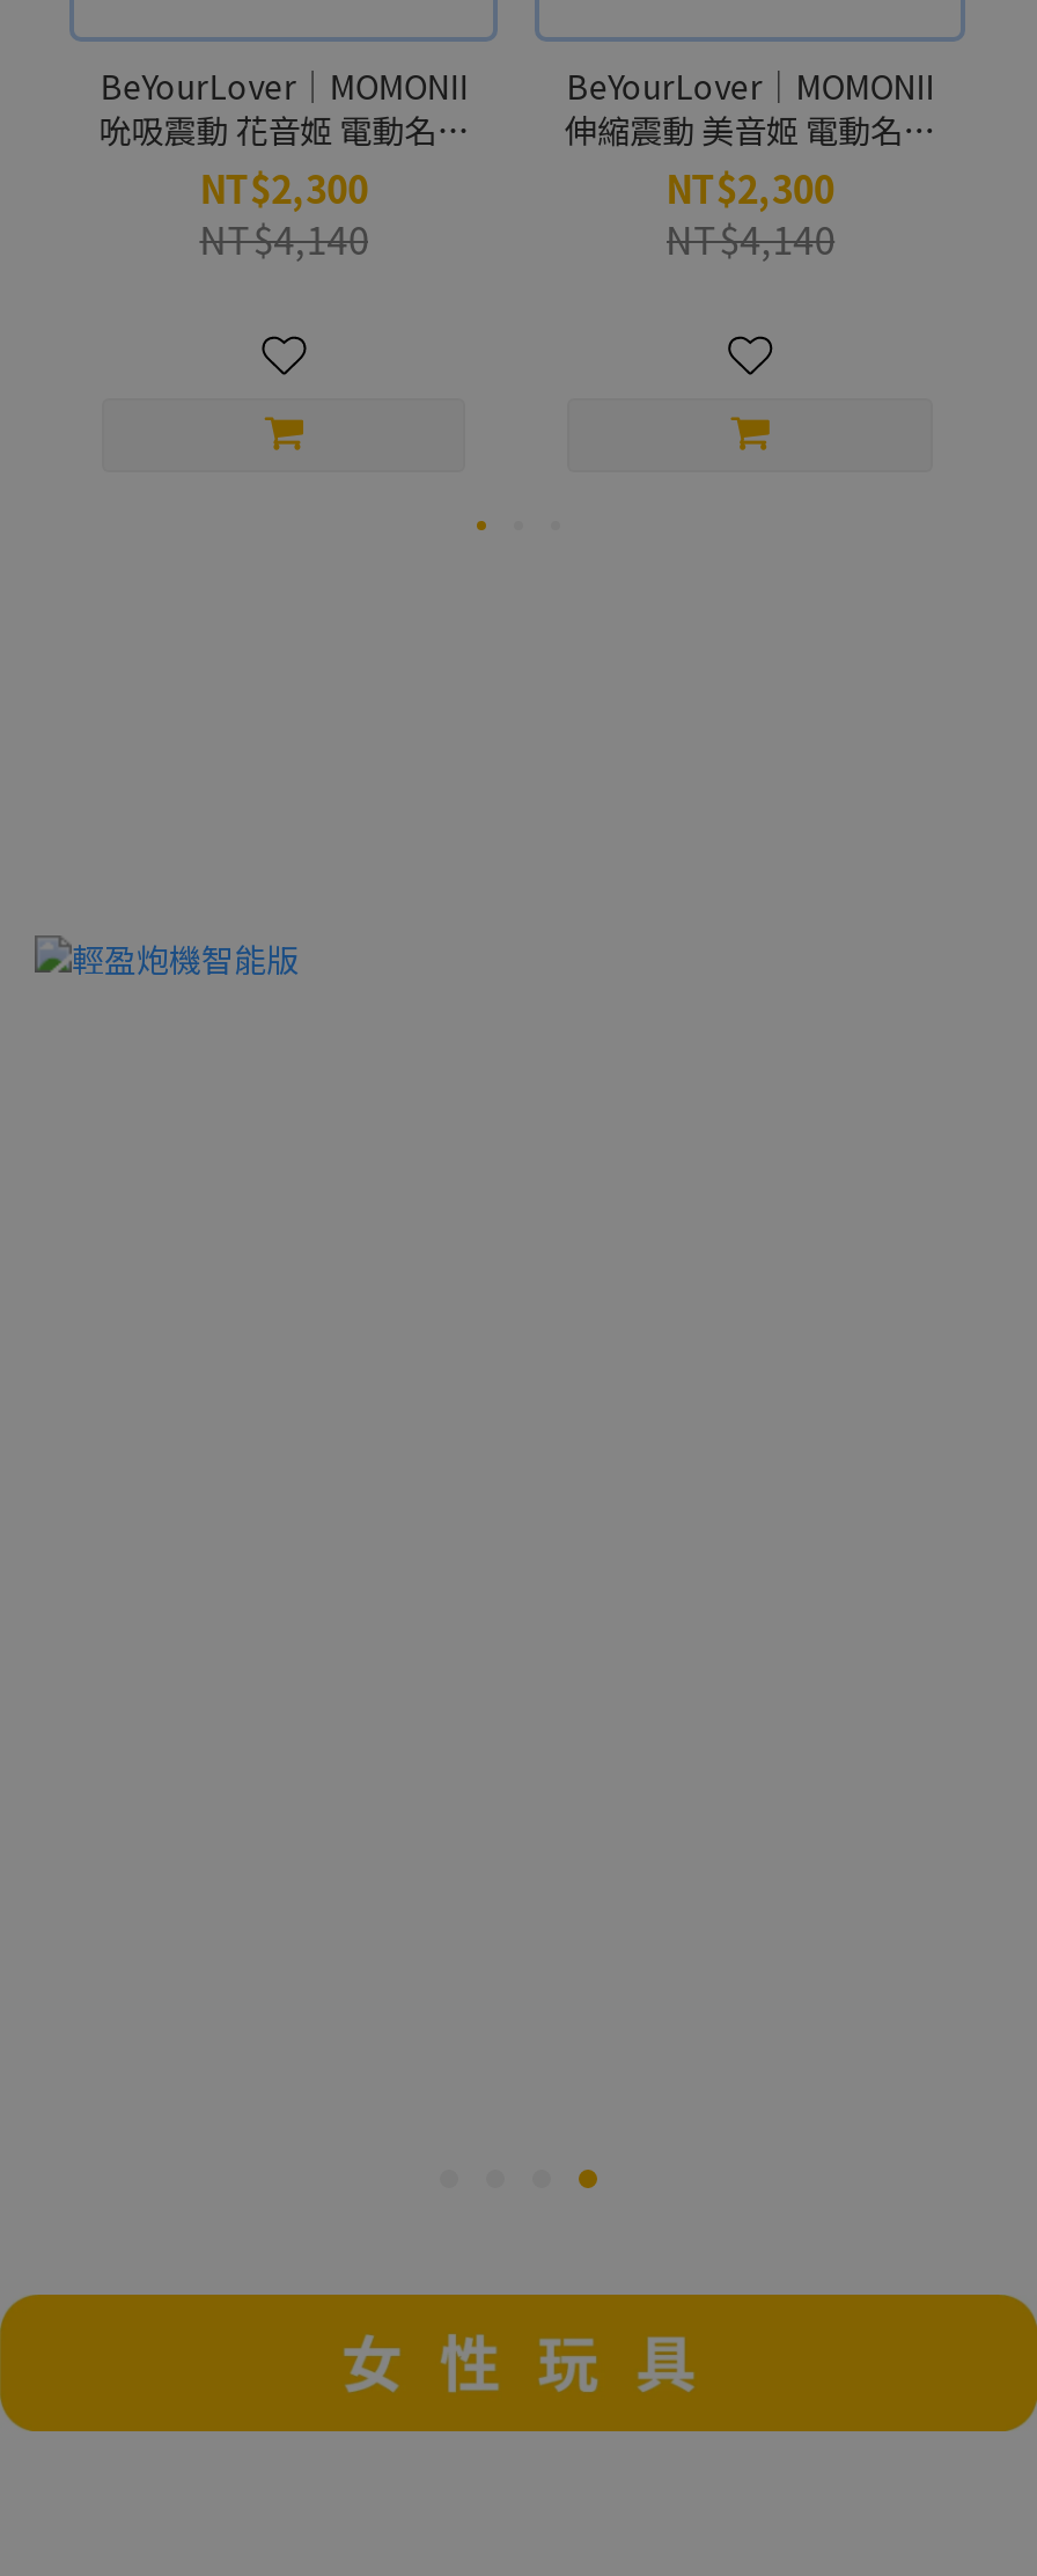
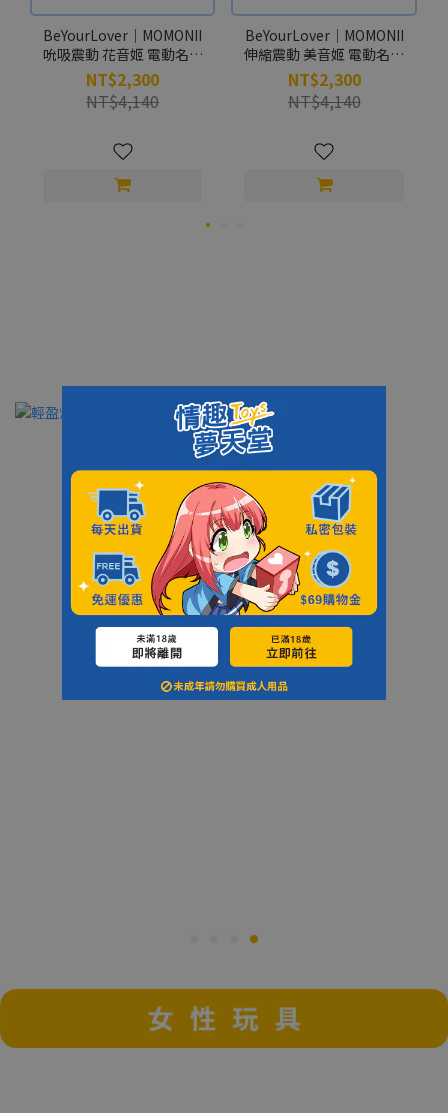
+ [image]
